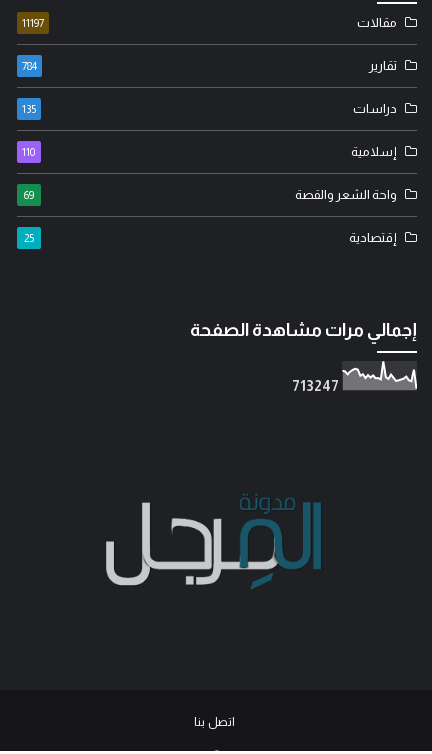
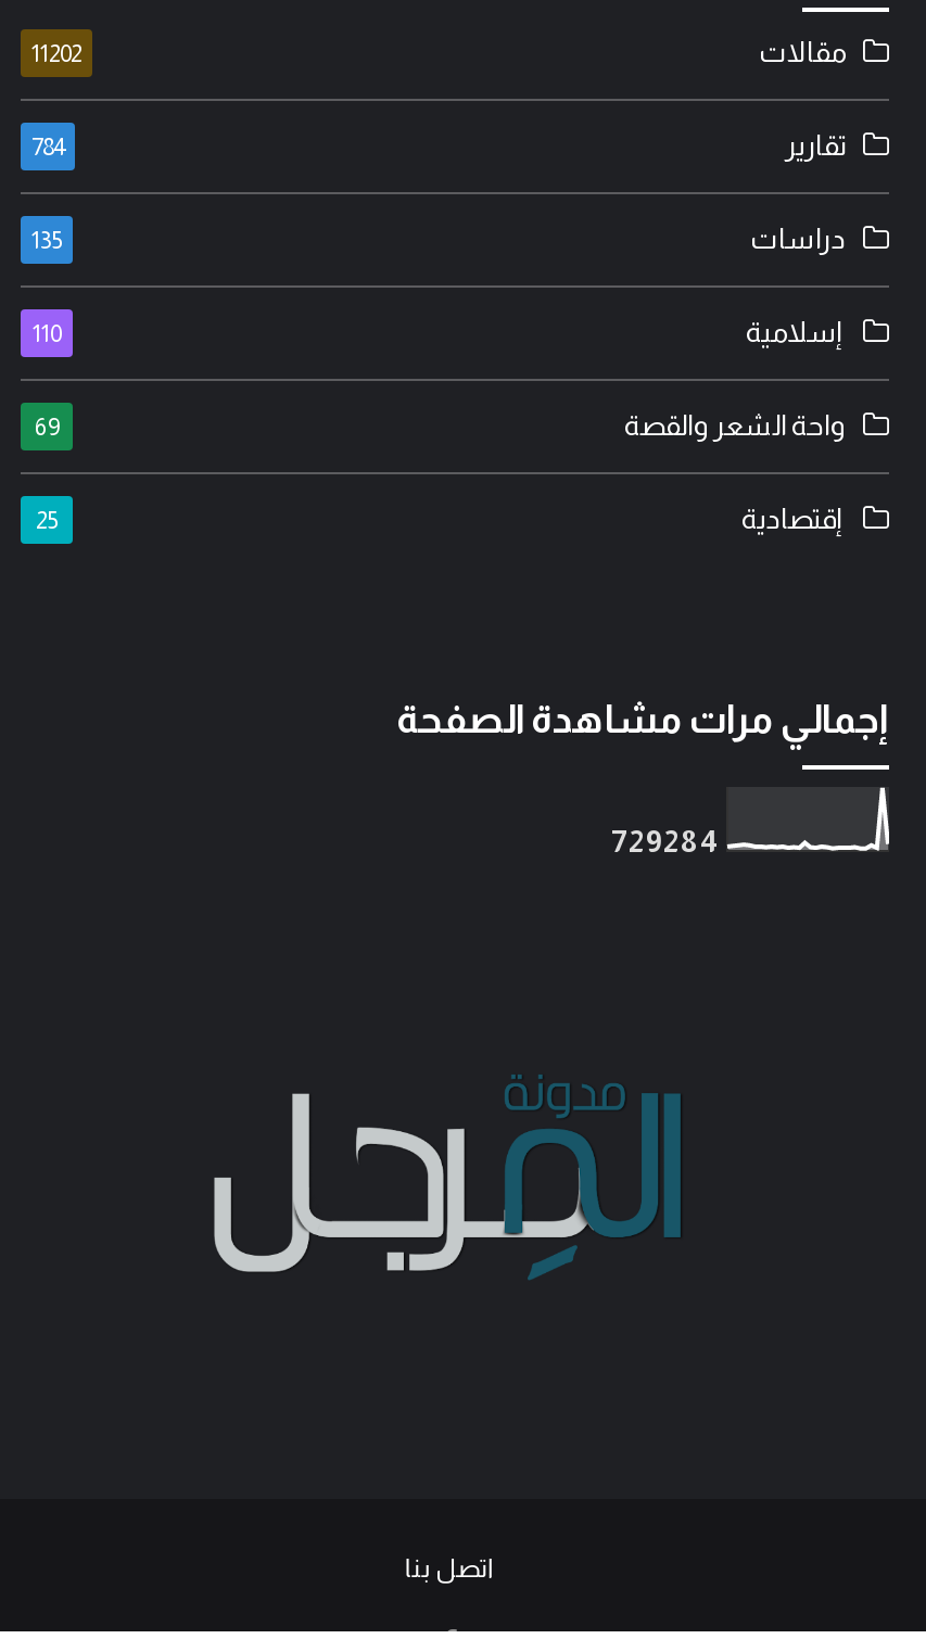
- 11197
+ 11202

- [image]
- 713247
+ [image]
+ 729284
